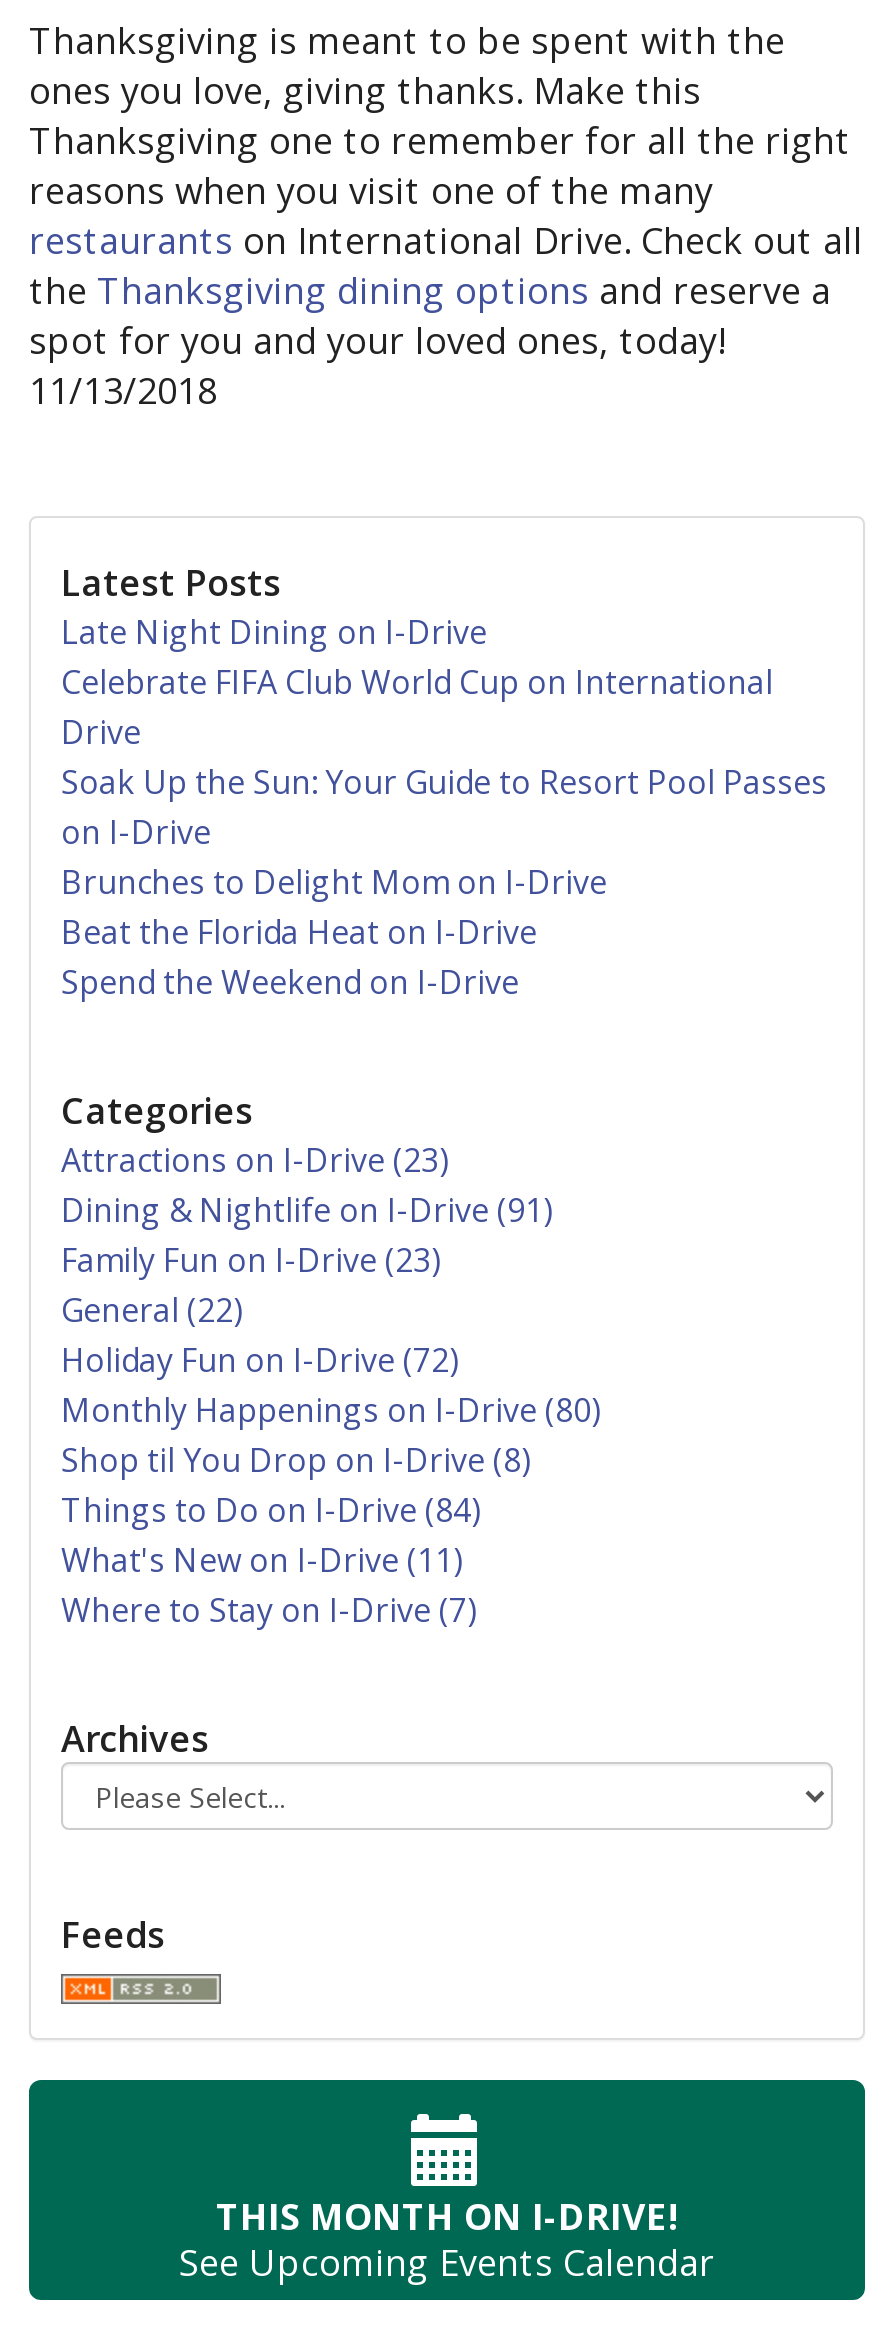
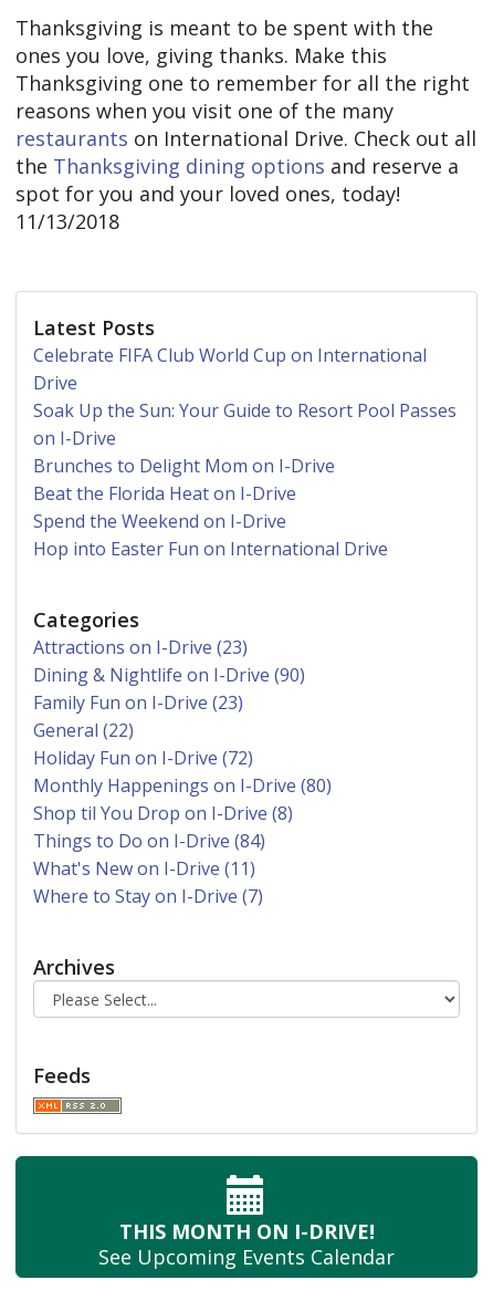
- Late Night Dining on I-Drive

moved up: Celebrate FIFA Club World Cup on International | Drive | Soak Up the Sun: Your Guide to Resort Pool Passes | on I-Drive | Brunches to Delight Mom on I-Drive | Beat the Florida Heat on I-Drive | Spend the Weekend on I-Drive

+ Hop into Easter Fun on International Drive

- Dining & Nightlife on I-Drive (91)
+ Dining & Nightlife on I-Drive (90)
